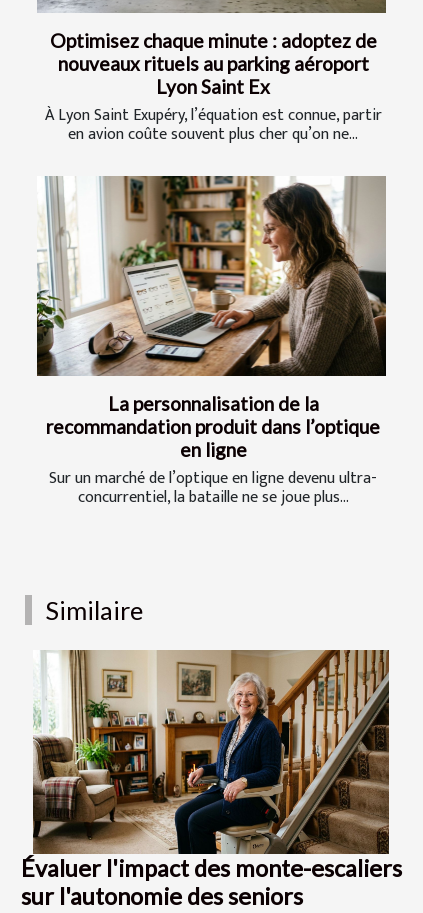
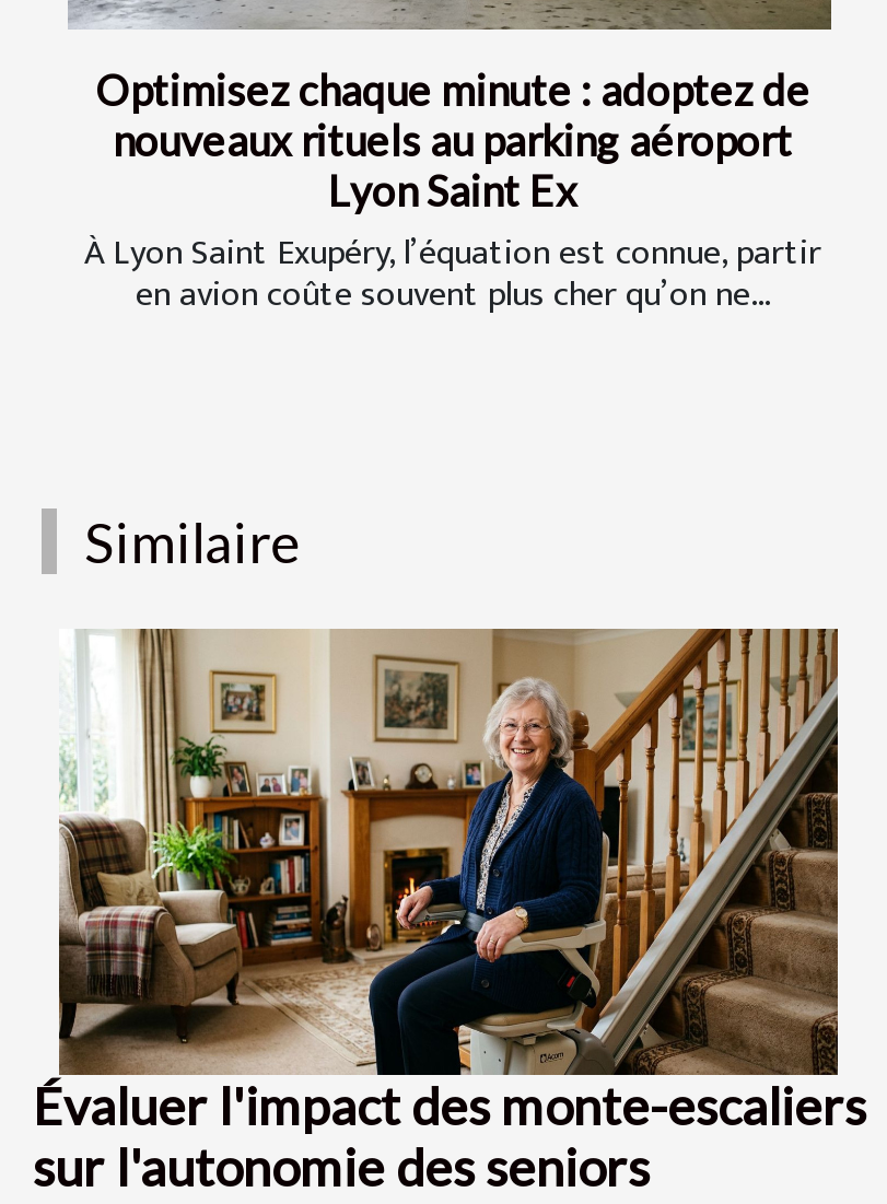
- [image]
- La personnalisation de la
- recommandation produit dans l’optique
- en ligne
- Sur un marché de l’optique en ligne devenu ultra-
- concurrentiel, la bataille ne se joue plus...
